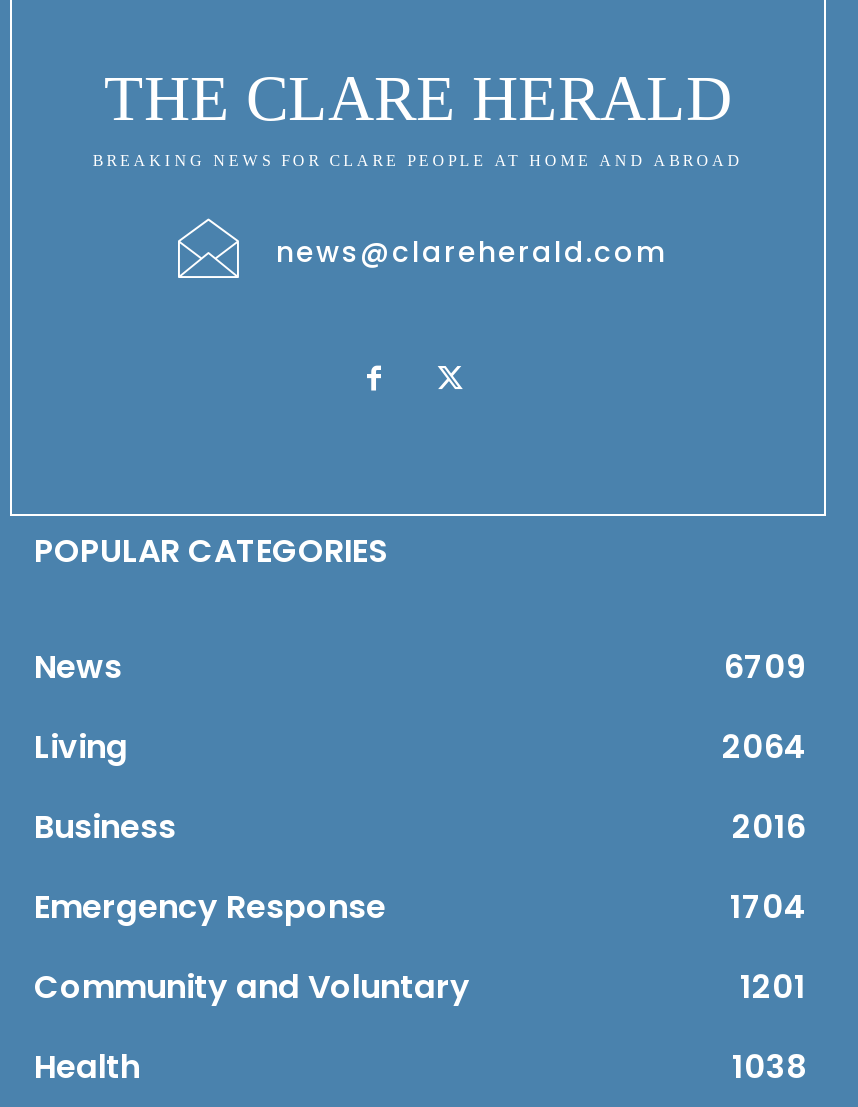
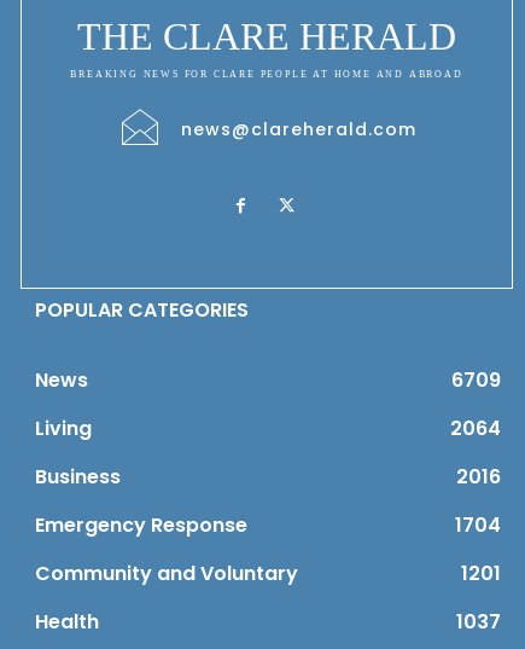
- 1038
+ 1037
